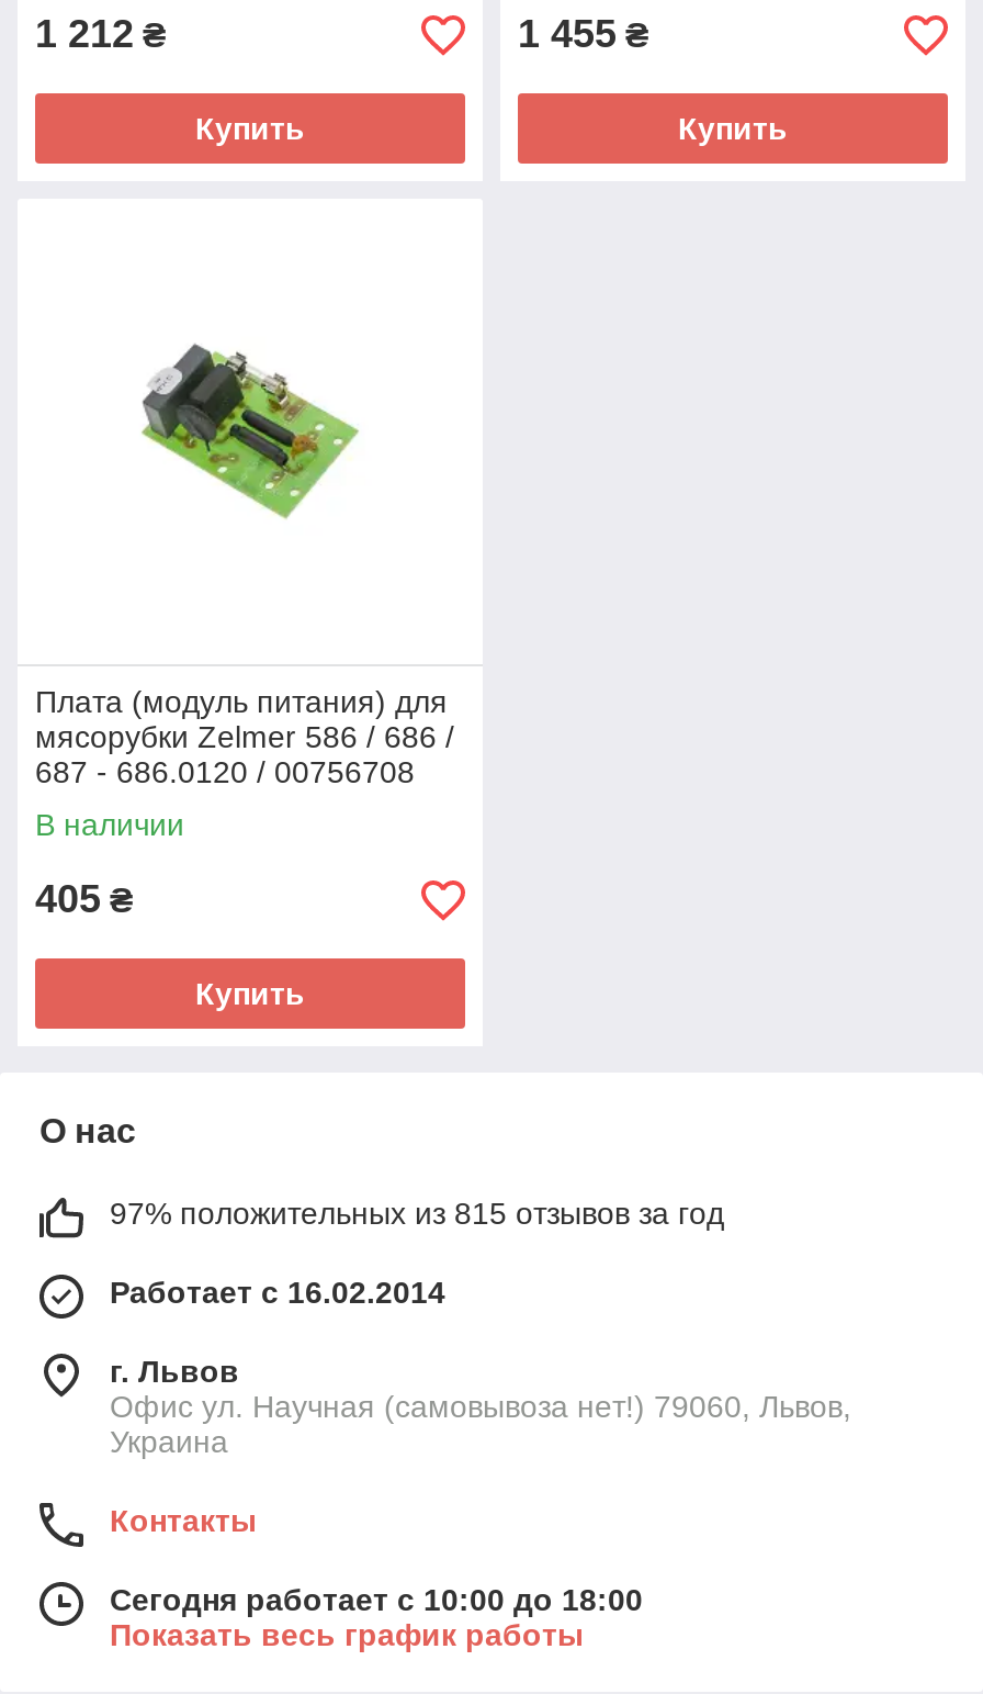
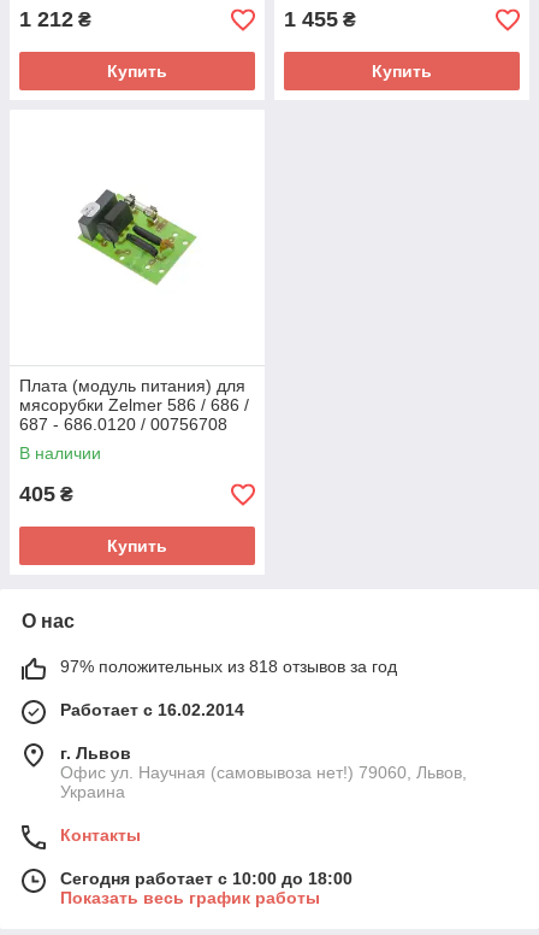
- 97% положительных из 815 отзывов за год
+ 97% положительных из 818 отзывов за год
